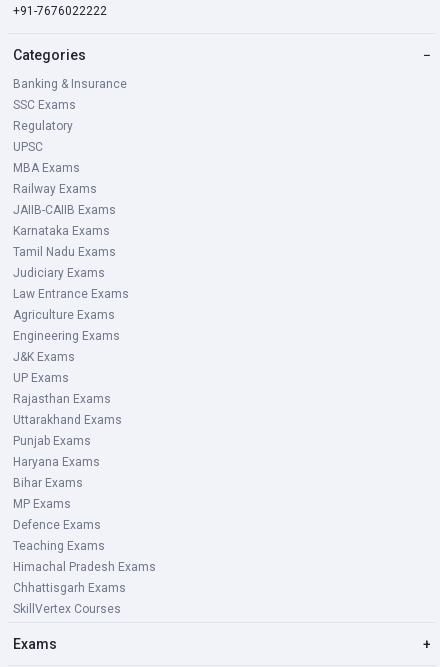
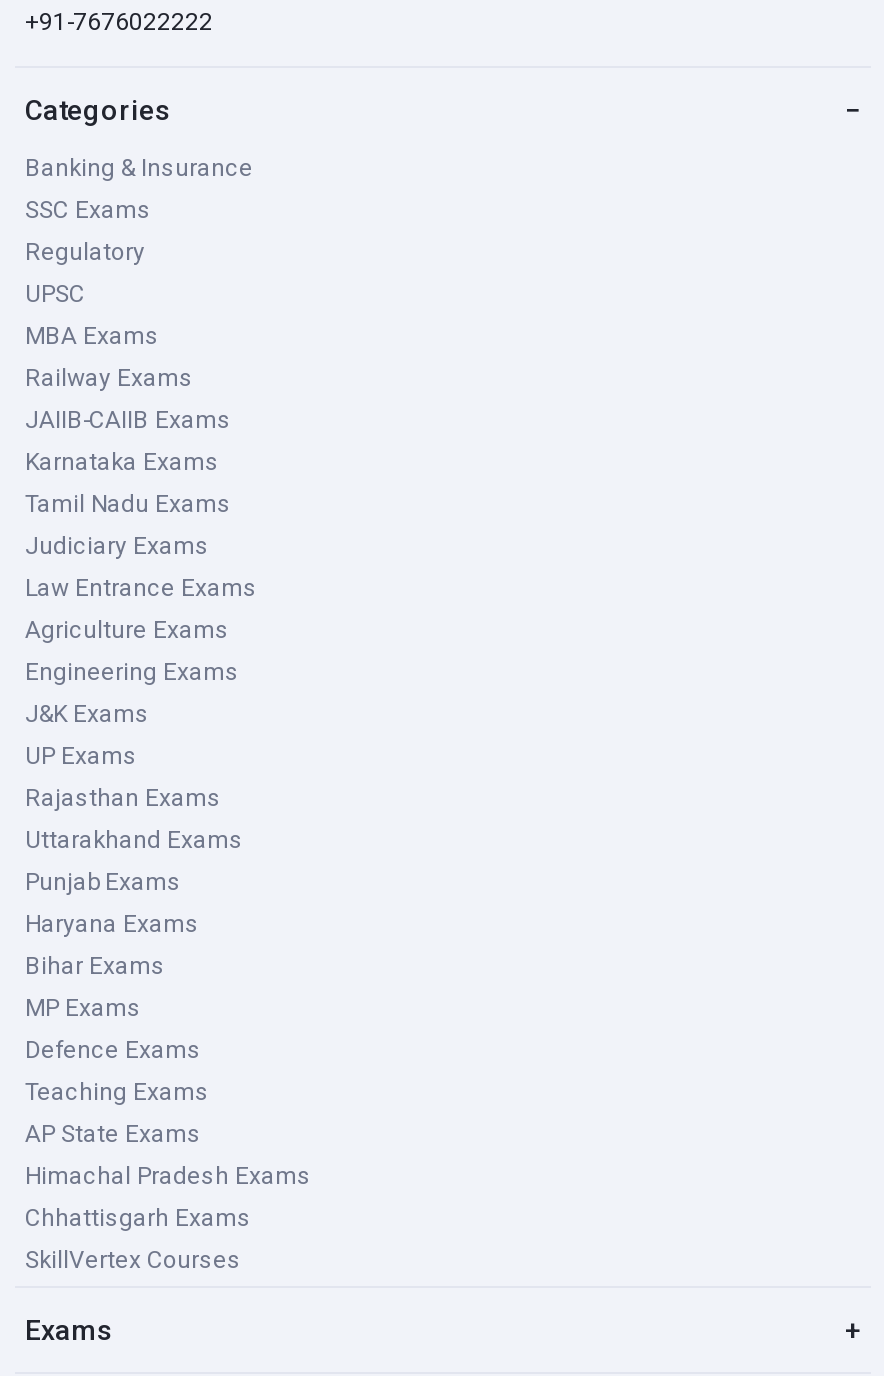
+ AP State Exams
